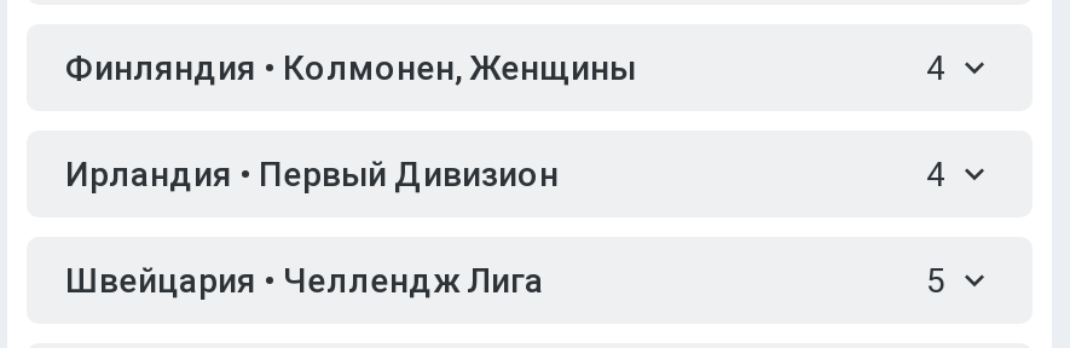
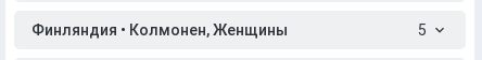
- 4
- Ирландия • Первый Дивизион
- 4
- Швейцария • Челлендж Лига
